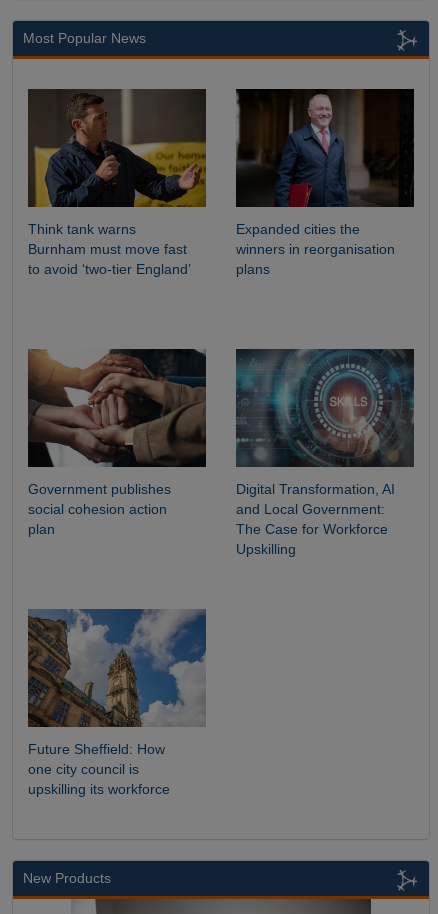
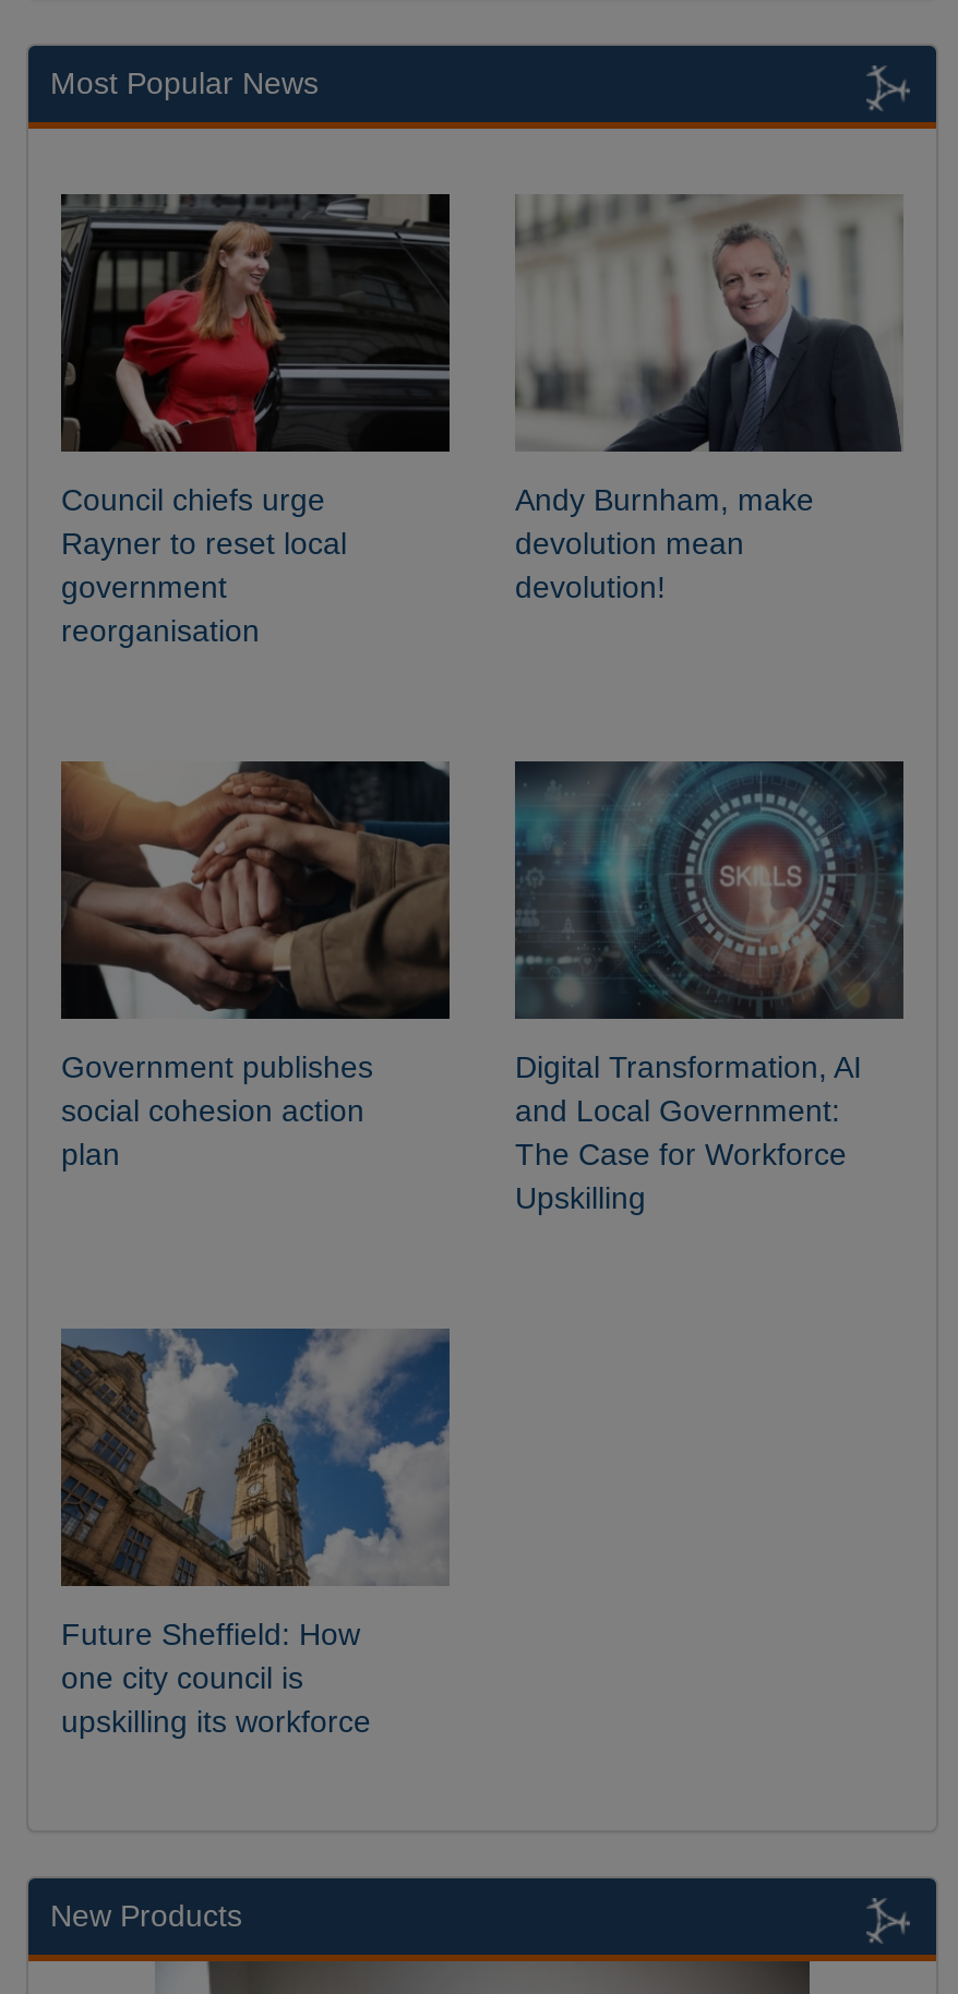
- [image]
- Think tank warns
- Burnham must move fast
- to avoid ‘two-tier England’
+ [image]
+ Council chiefs urge
+ Rayner to reset local
+ government
+ reorganisation

- [image]
- Expanded cities the
- winners in reorganisation
- plans
+ [image]
+ Andy Burnham, make
+ devolution mean
+ devolution!
